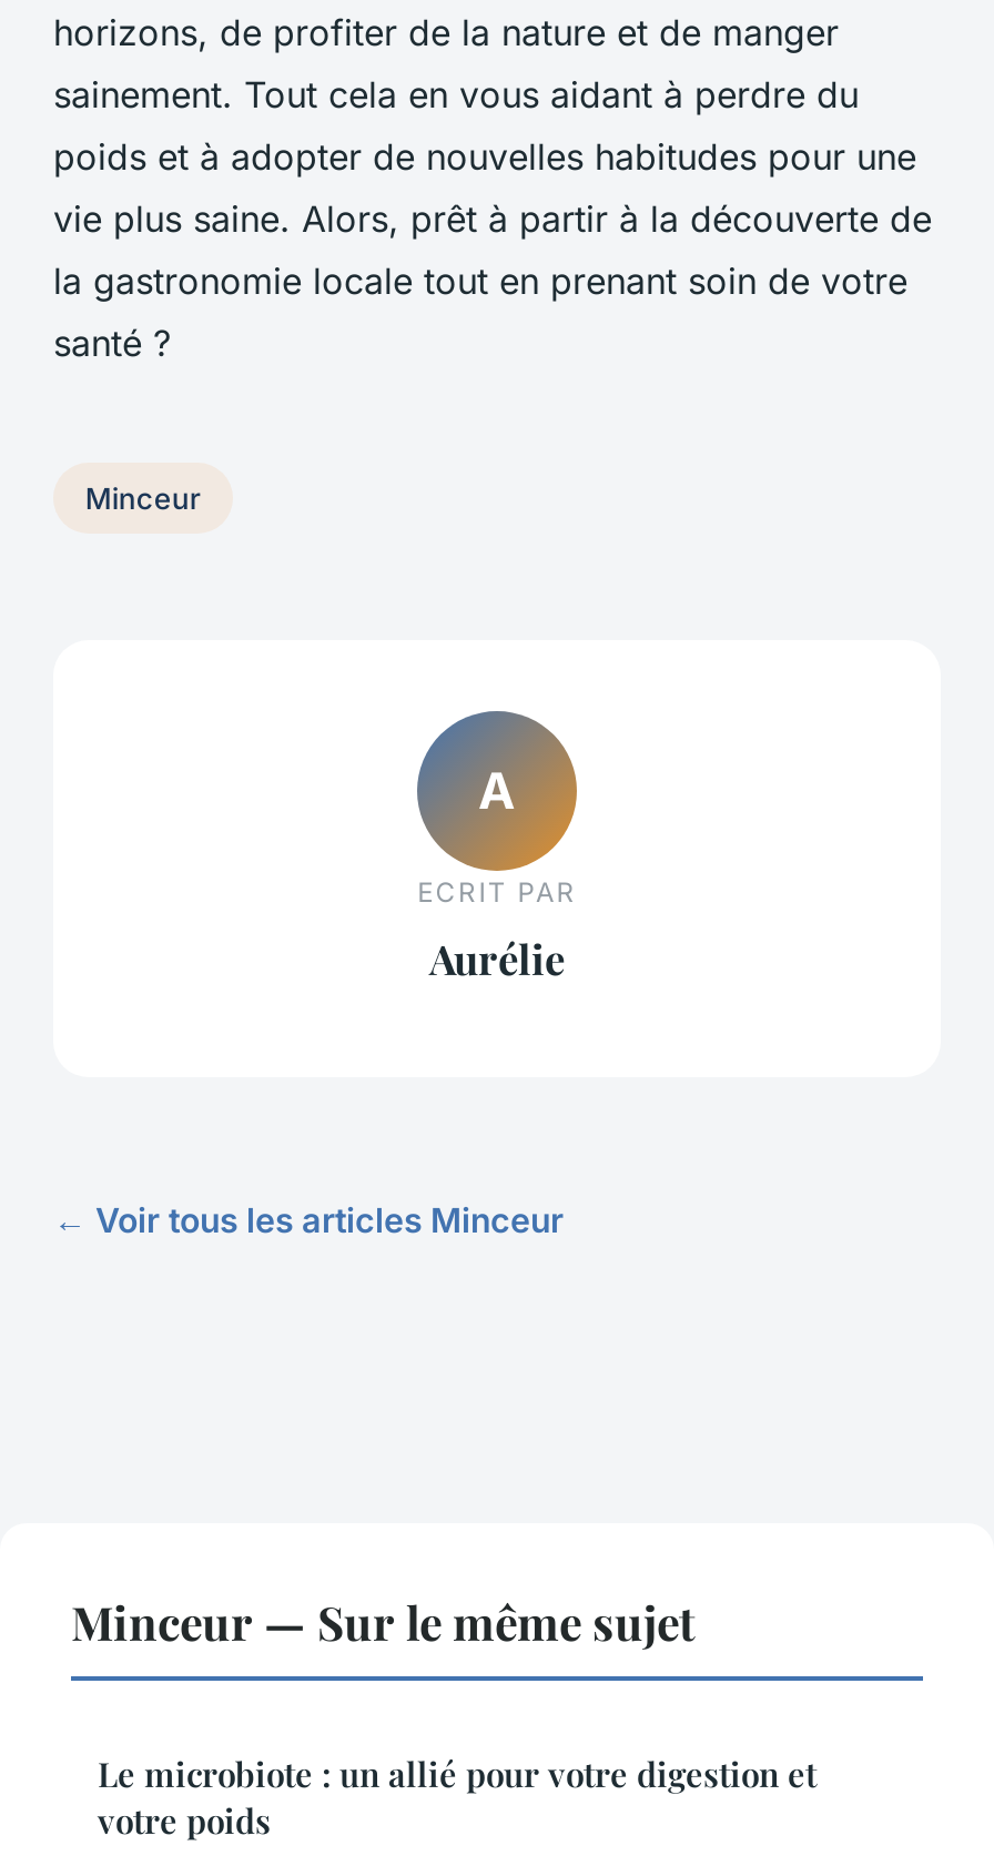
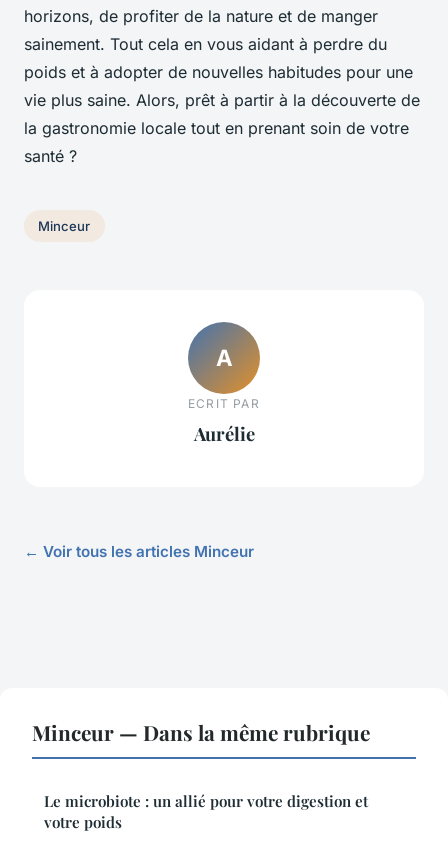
- Minceur — Sur le même sujet
+ Minceur — Dans la même rubrique
